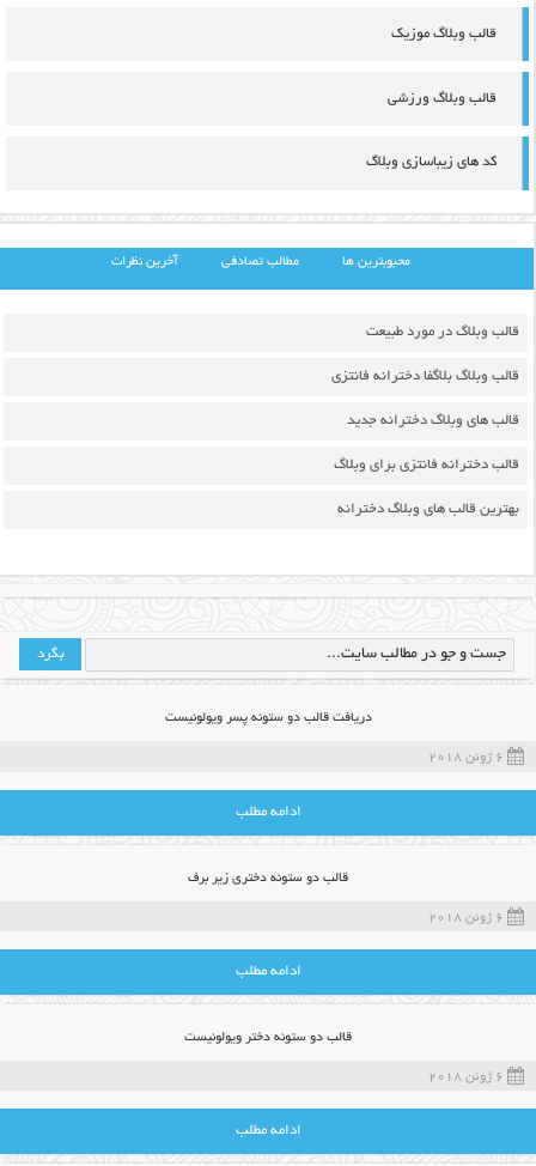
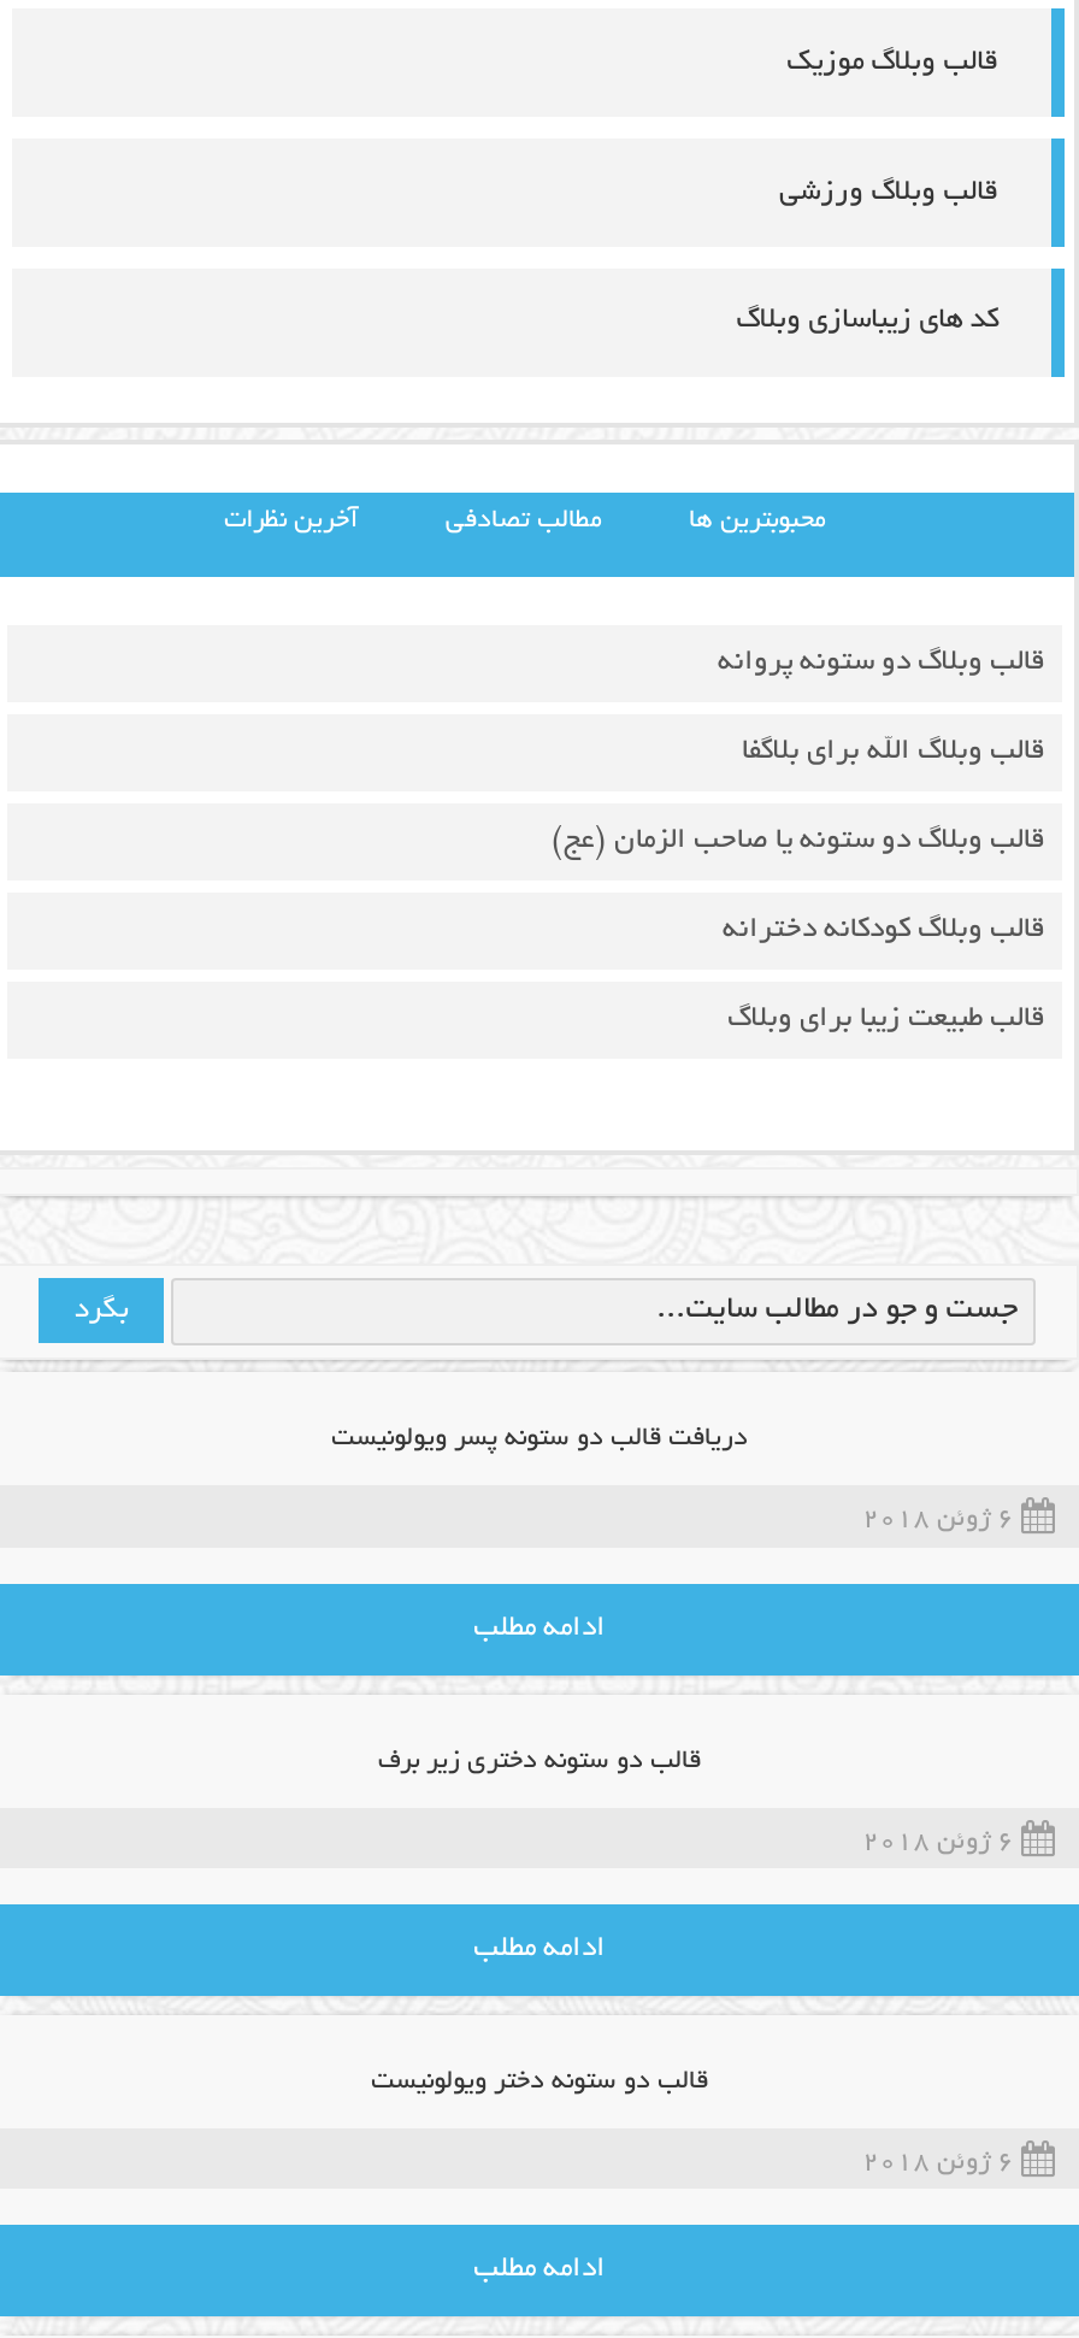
- قالب وبلاگ در مورد طبیعت
+ قالب وبلاگ دو ستونه پروانه

- قالب وبلاگ بلاگفا دخترانه فانتزی
+ قالب وبلاگ الله برای بلاگفا

- قالب های وبلاگ دخترانه جدید
+ قالب وبلاگ دو ستونه یا صاحب الزمان (عج)

- قالب دخترانه فانتزی برای وبلاگ
+ قالب وبلاگ کودکانه دخترانه

- بهترین قالب های وبلاگ دخترانه
+ قالب طبیعت زیبا برای وبلاگ
